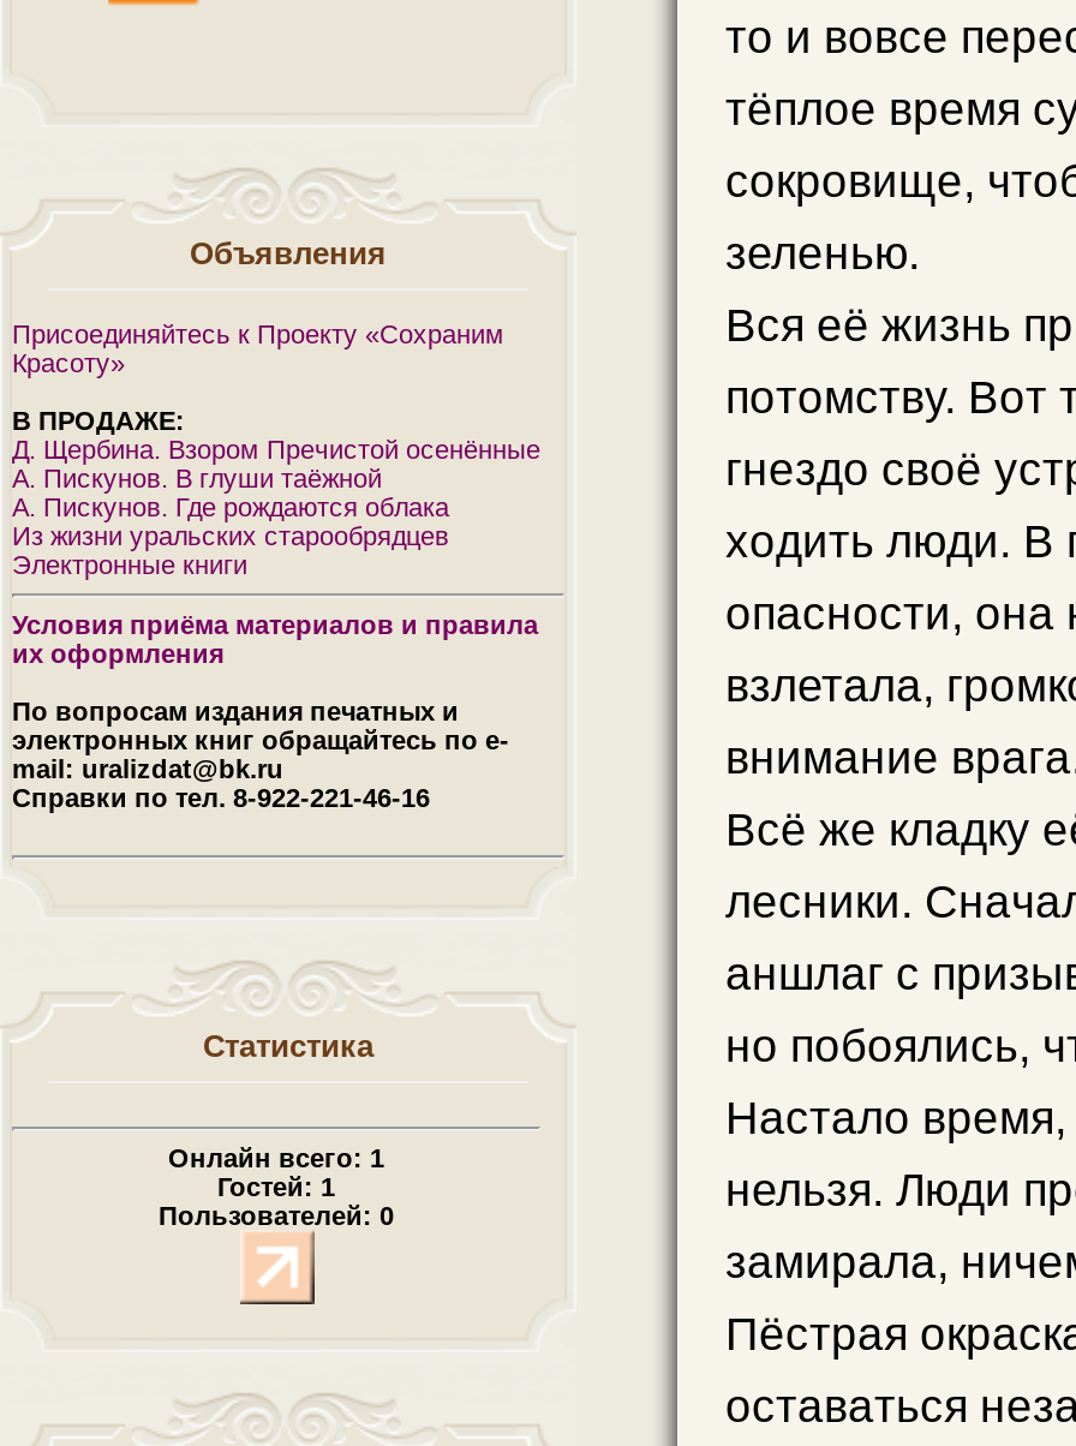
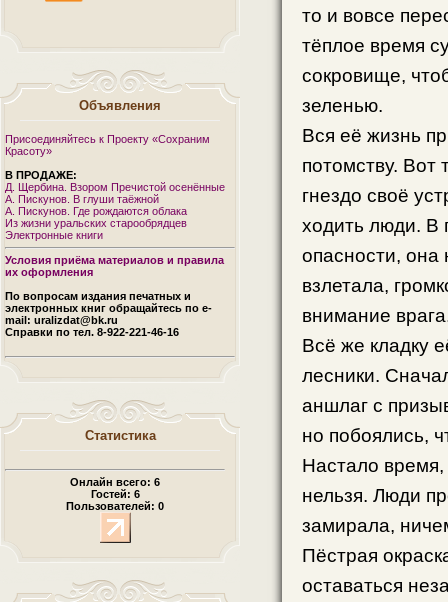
- Онлайн всего: 1
+ Онлайн всего: 6

- Гостей: 1
+ Гостей: 6
